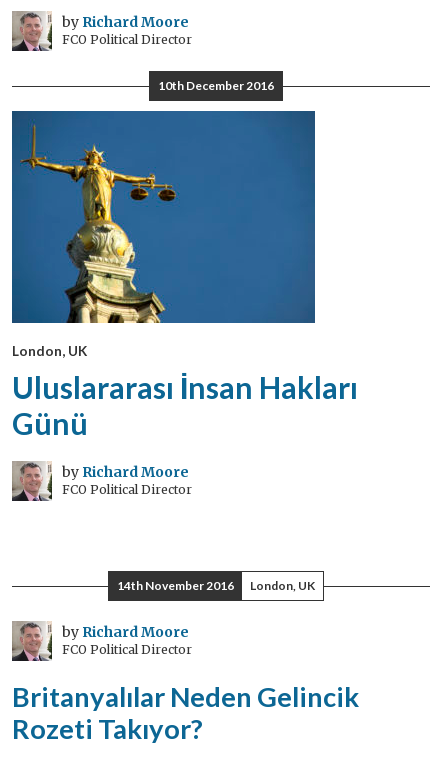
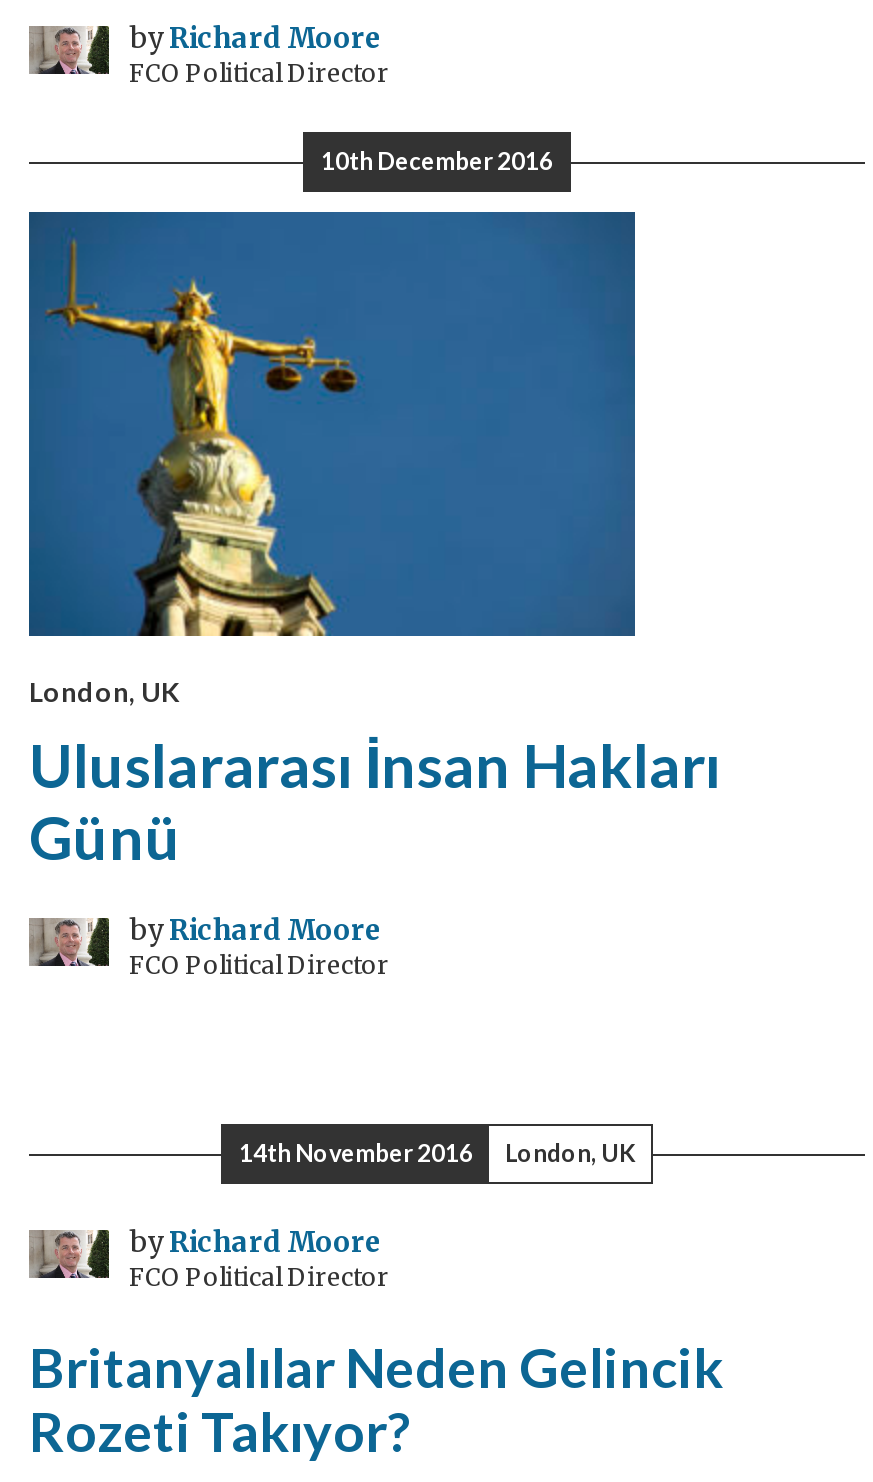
- [image]
+ [image]

- [image]
+ [image]

- [image]
+ [image]
